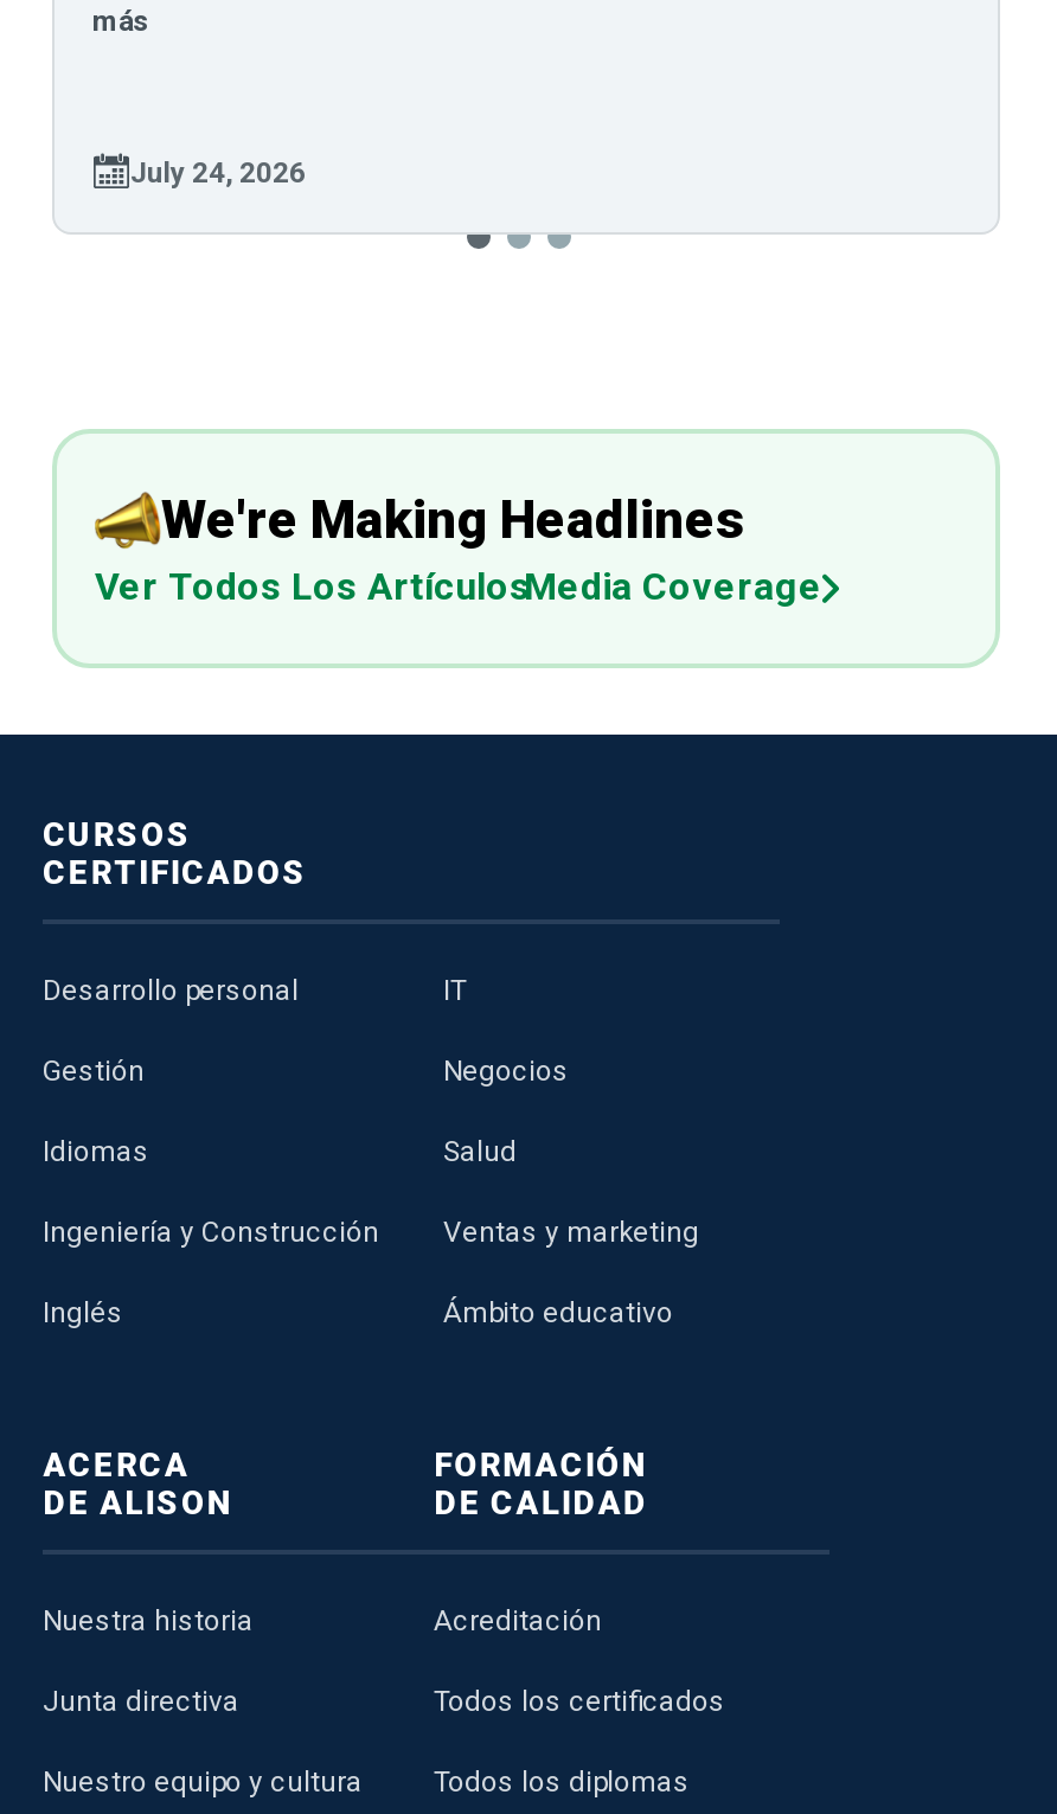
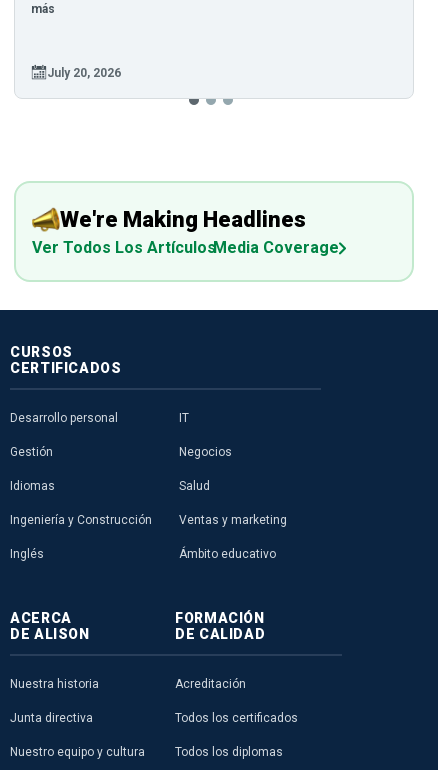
- July 24, 2026
+ July 20, 2026
